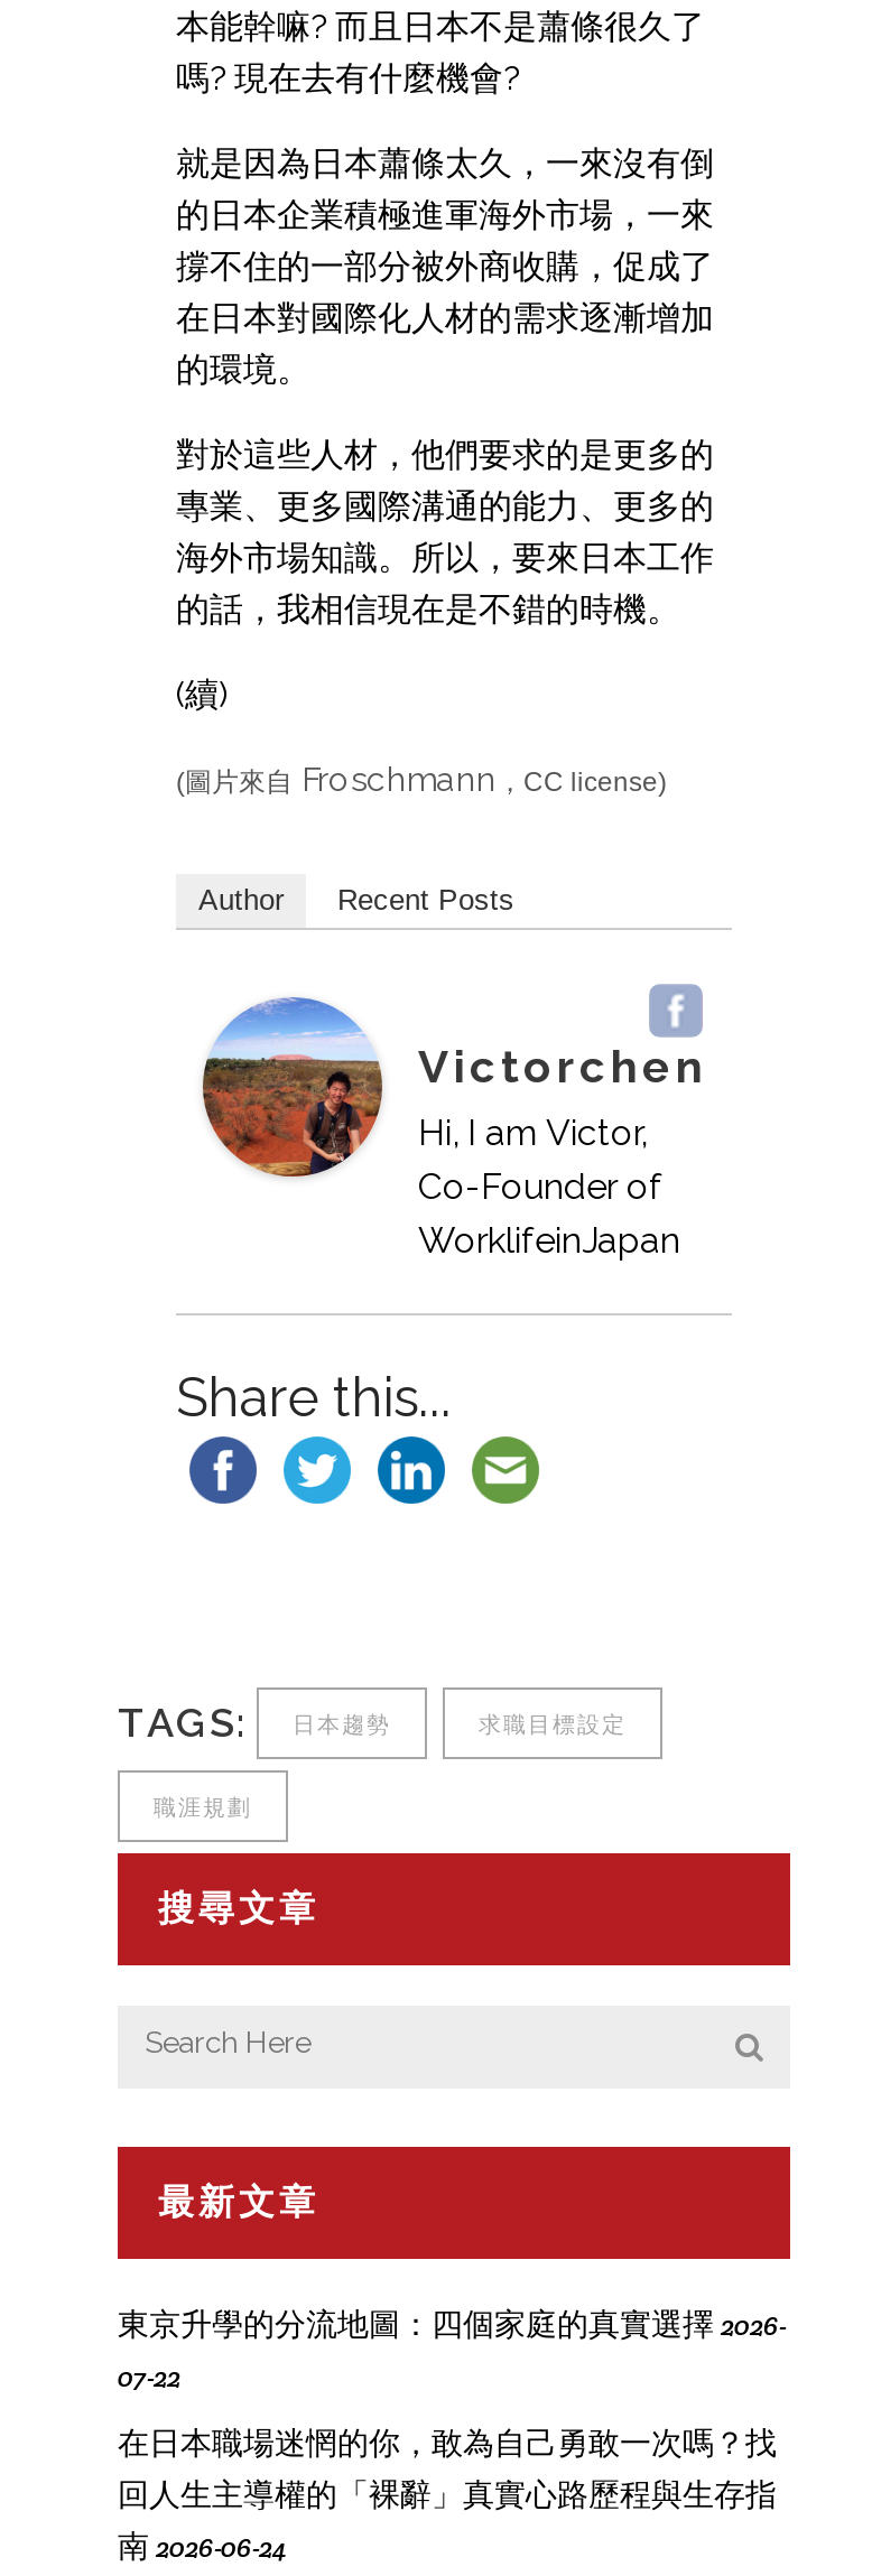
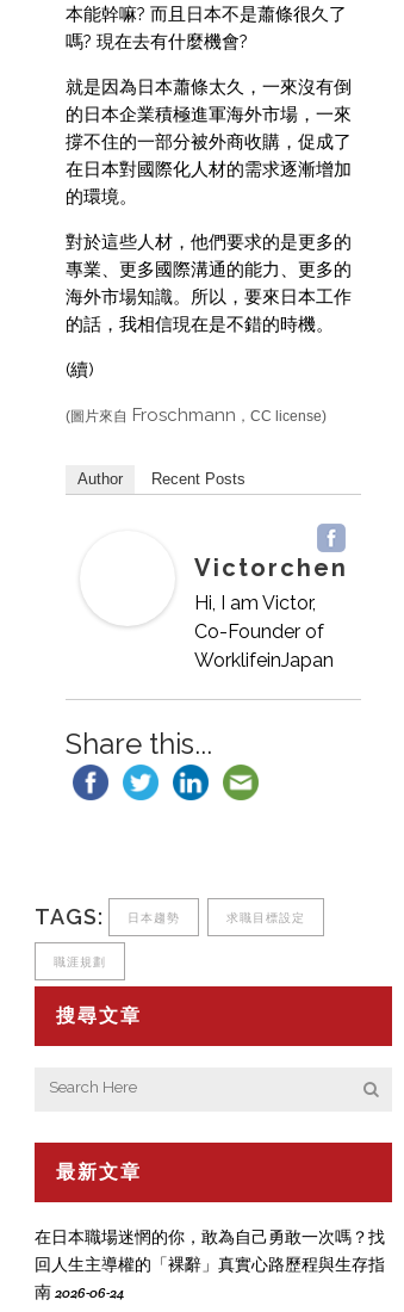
- [image]

- 東京升學的分流地圖：四個家庭的真實選擇 2026-
- 07-22
